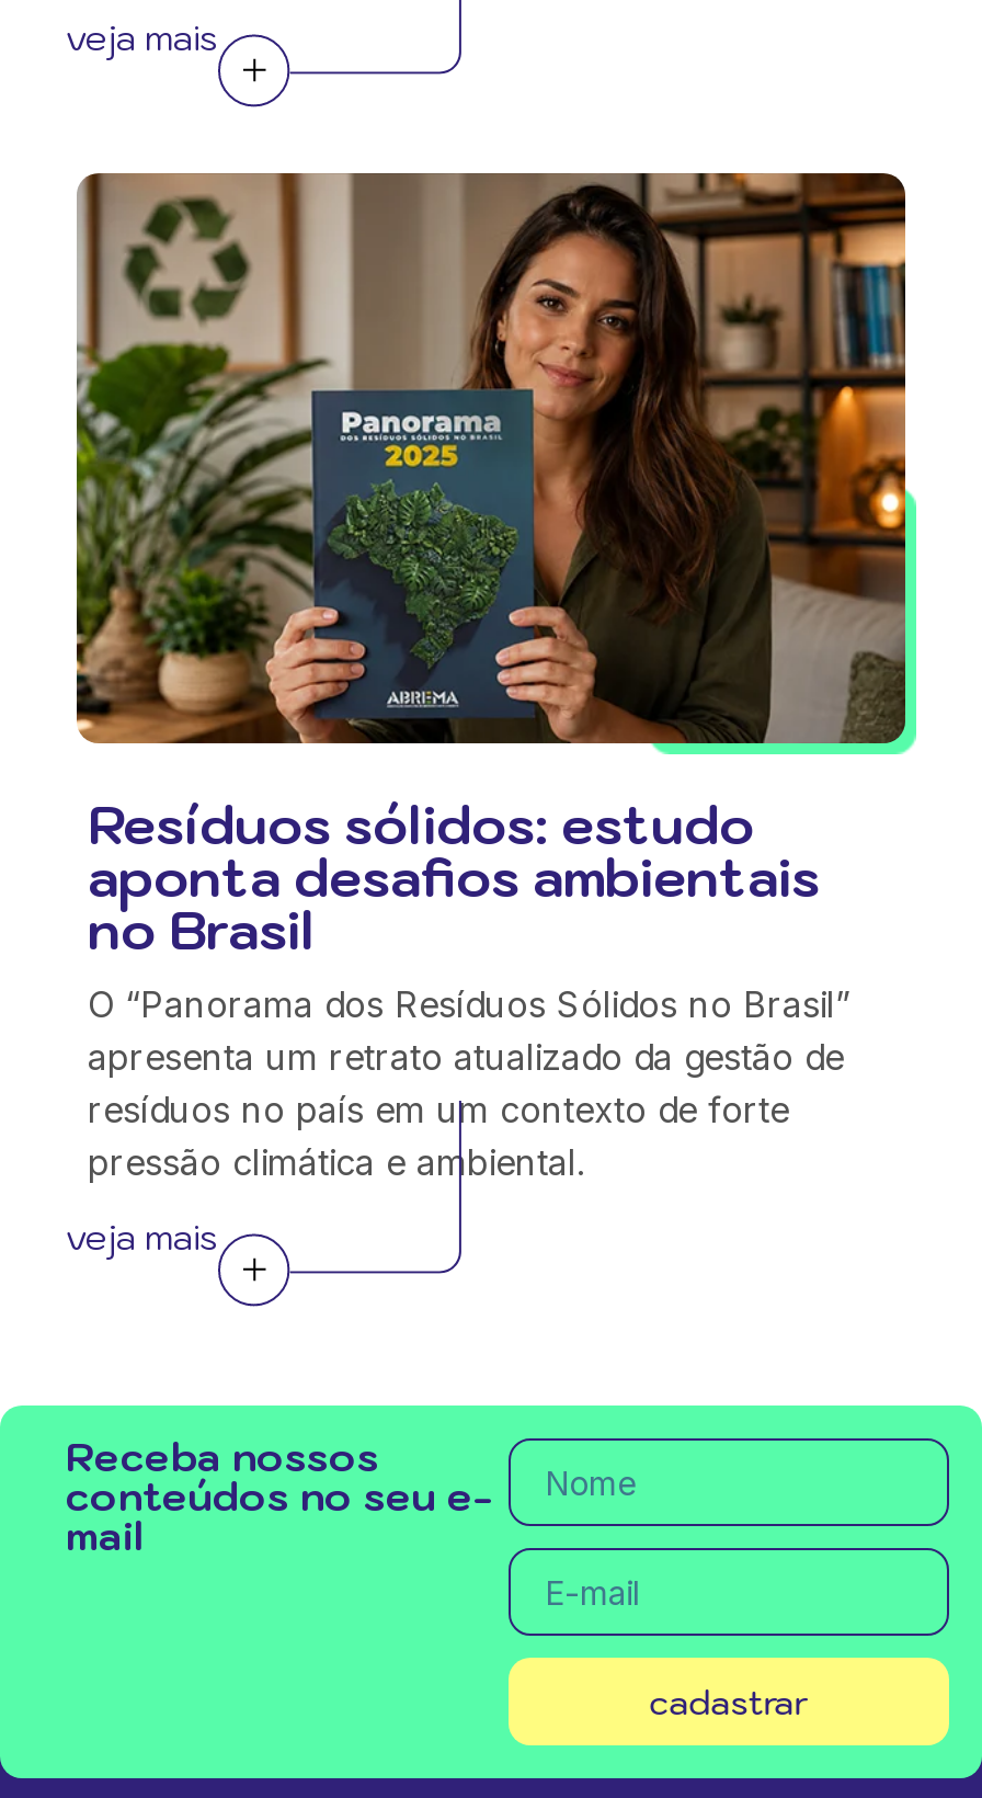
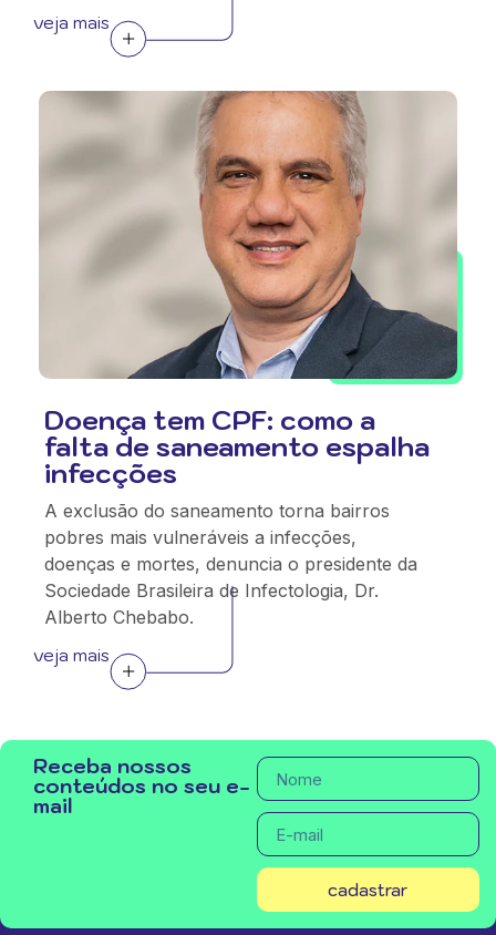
- [image]
- Resíduos sólidos: estudo
- aponta desafios ambientais
- no Brasil
- O “Panorama dos Resíduos Sólidos no Brasil”
- apresenta um retrato atualizado da gestão de
- resíduos no país em um contexto de forte
- pressão climática e ambiental.
+ [image]
+ Doença tem CPF: como a
+ falta de saneamento espalha
+ infecções
+ A exclusão do saneamento torna bairros
+ pobres mais vulneráveis a infecções,
+ doenças e mortes, denuncia o presidente da
+ Sociedade Brasileira de Infectologia, Dr.
+ Alberto Chebabo.
